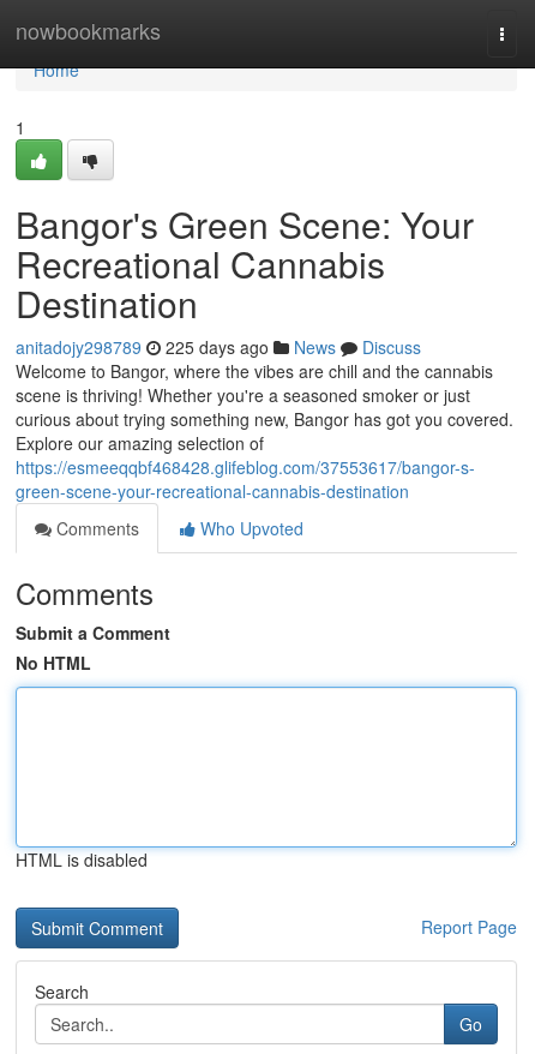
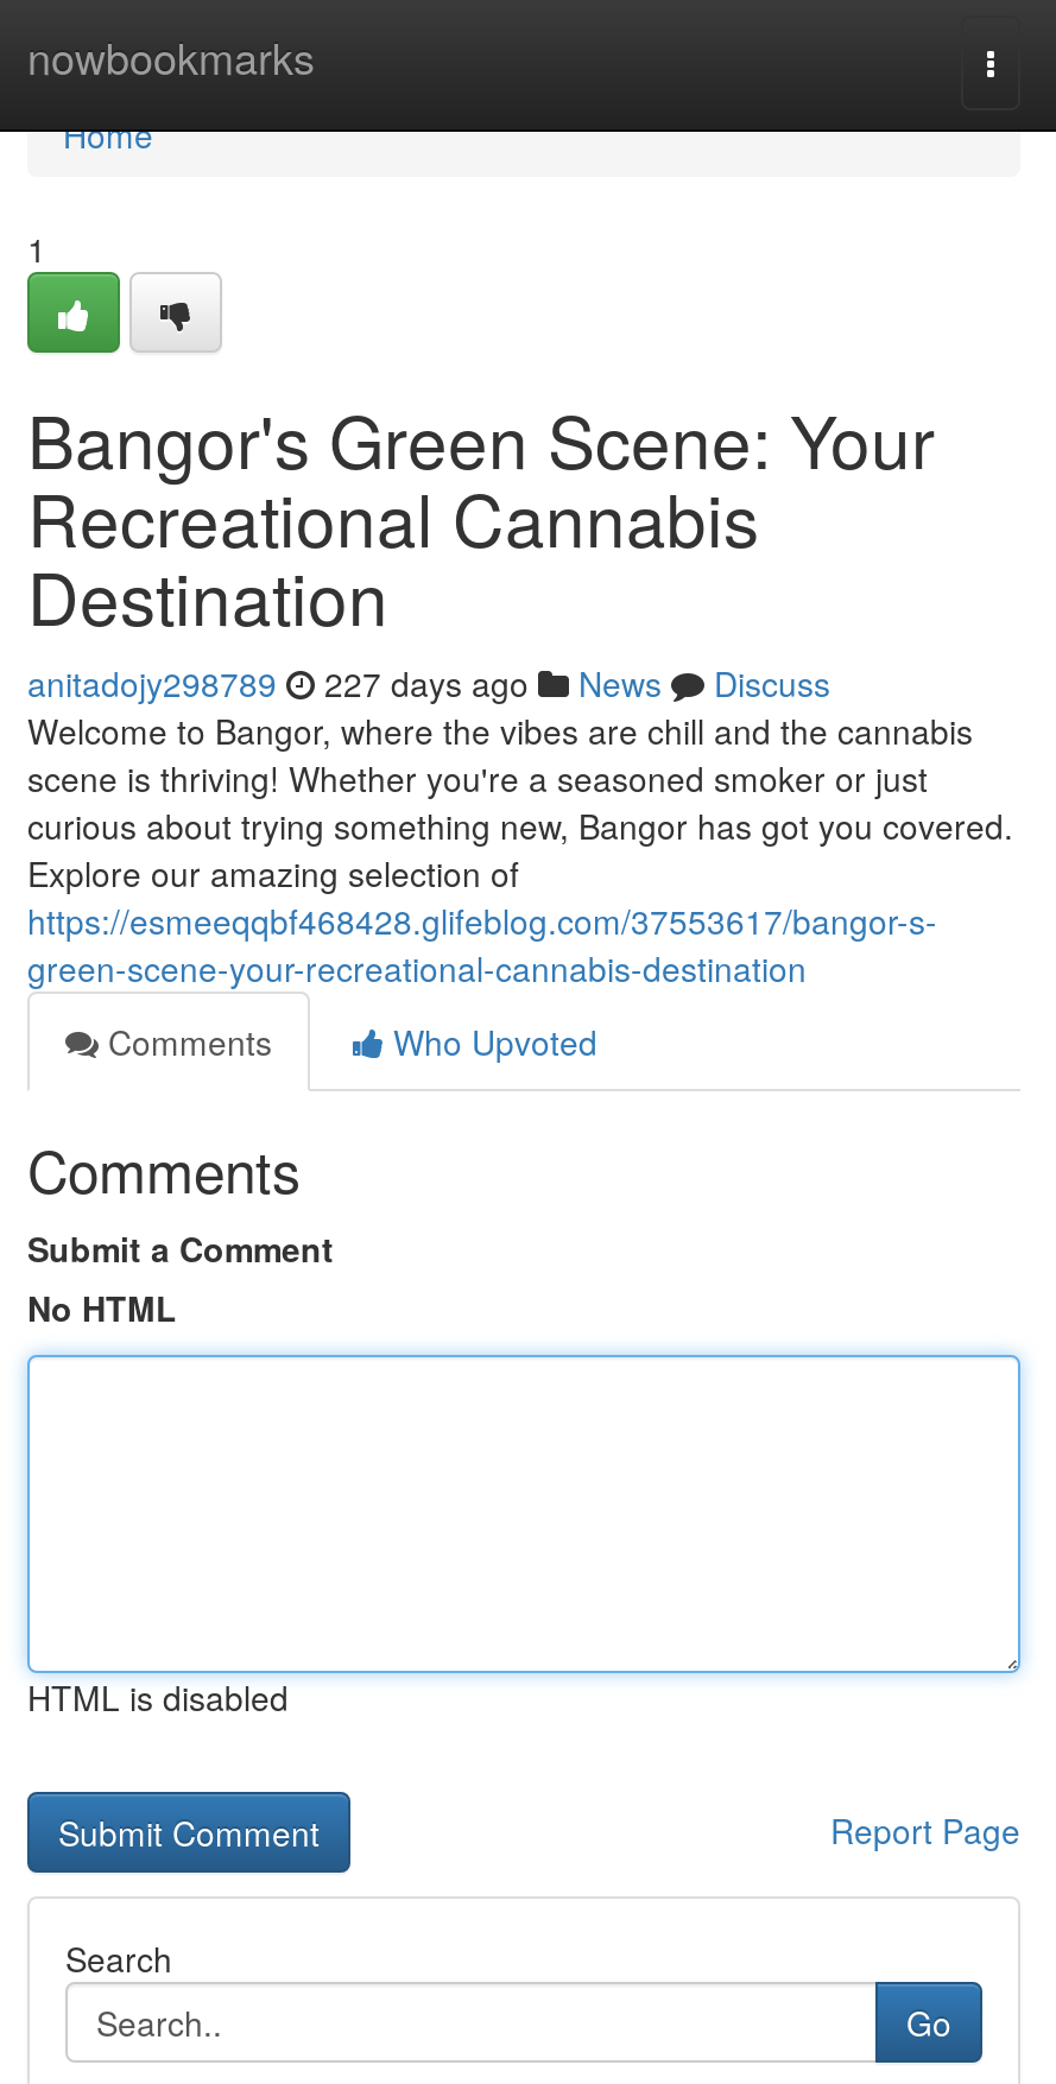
- anitadojy298789 225 days ago News Discuss
+ anitadojy298789 227 days ago News Discuss
